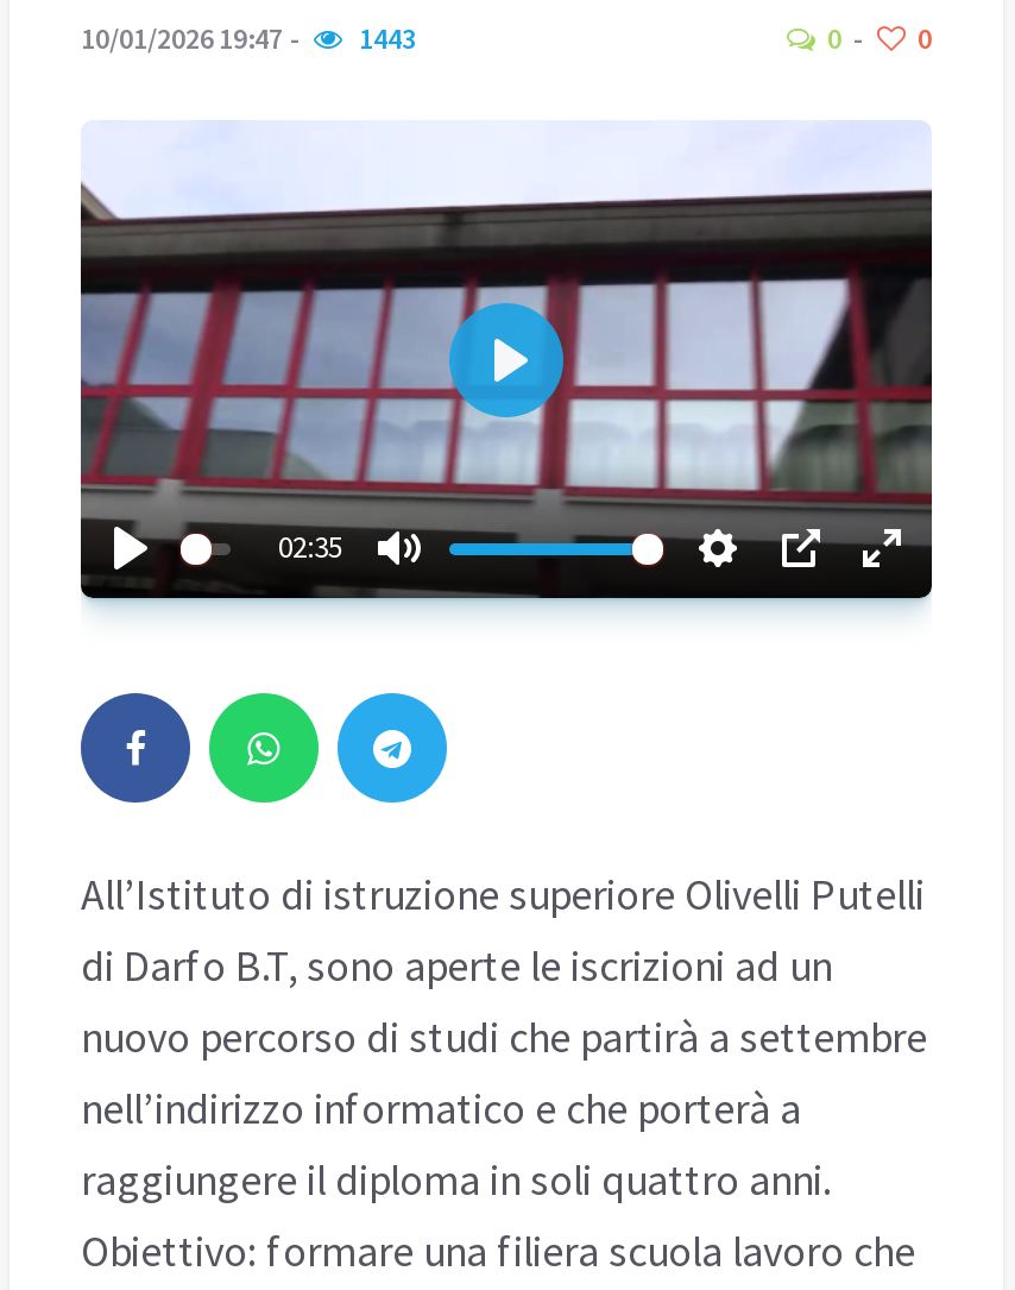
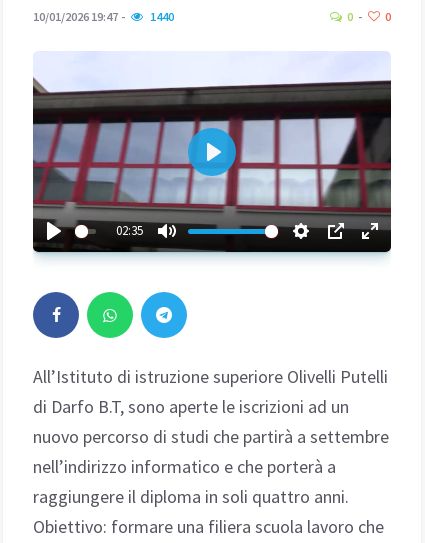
- 1443
+ 1440
